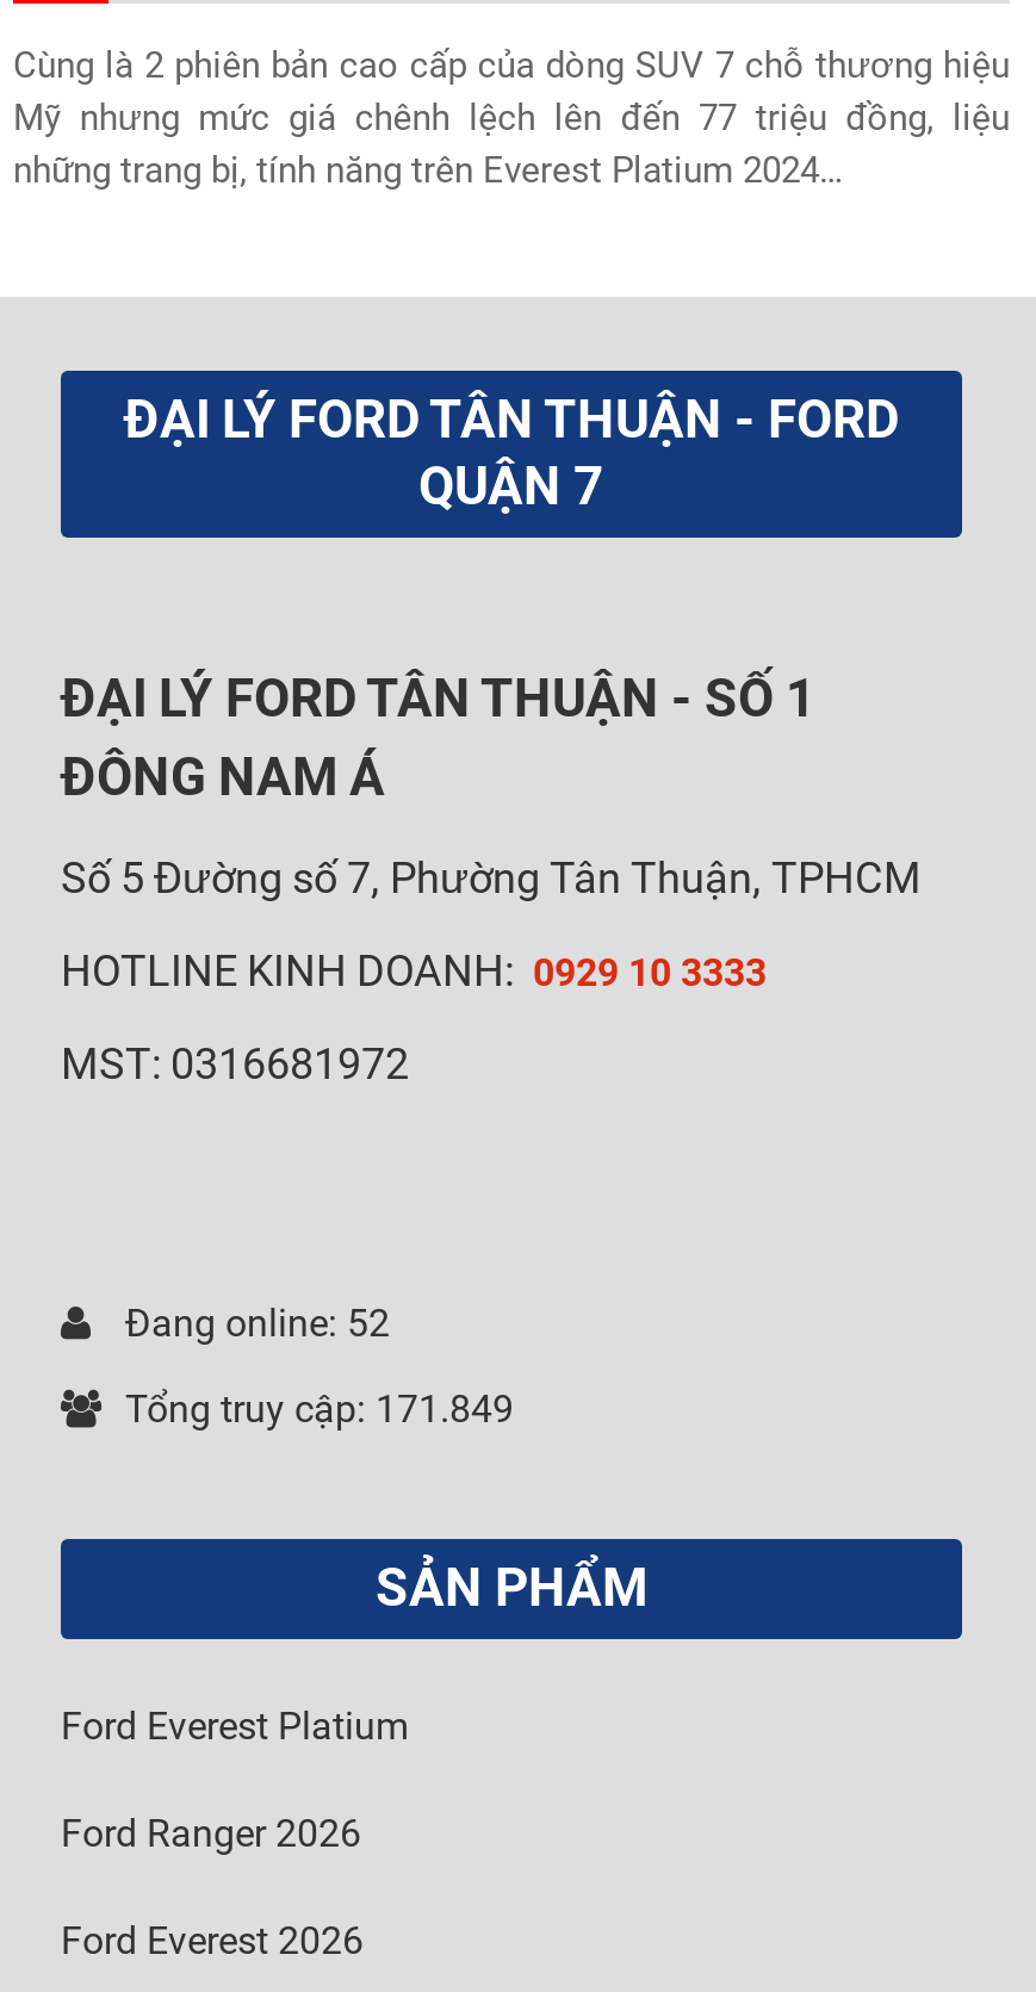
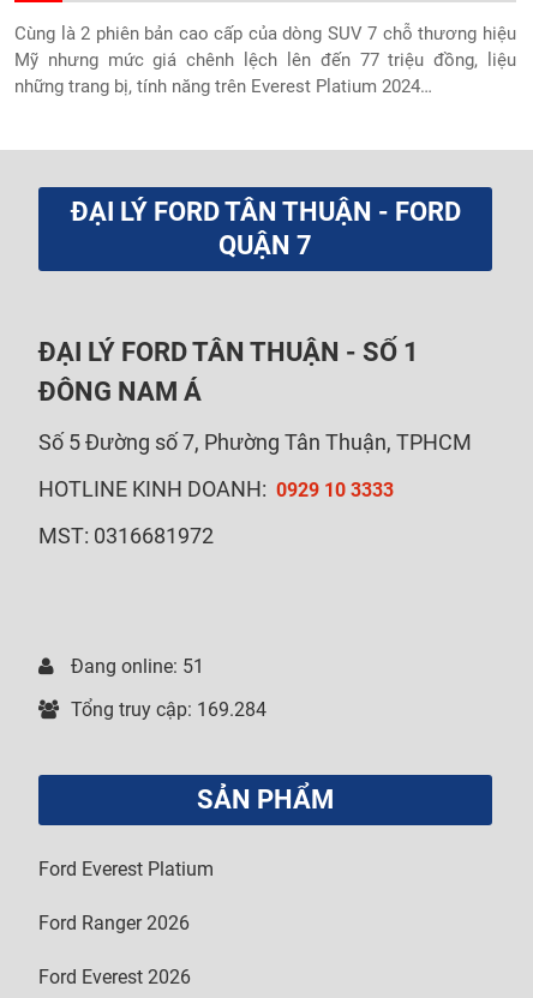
- Đang online: 52
+ Đang online: 51

- Tổng truy cập: 171.849
+ Tổng truy cập: 169.284
